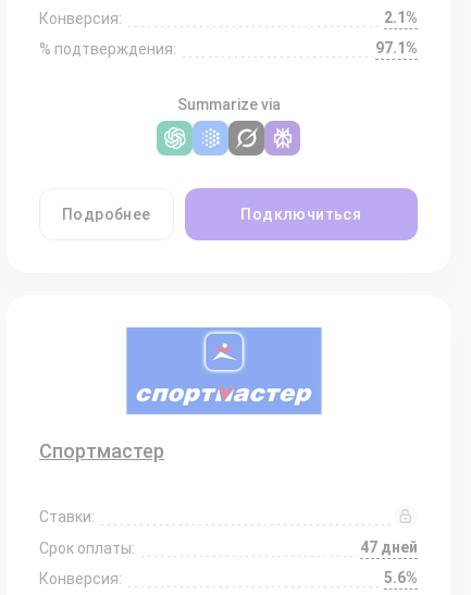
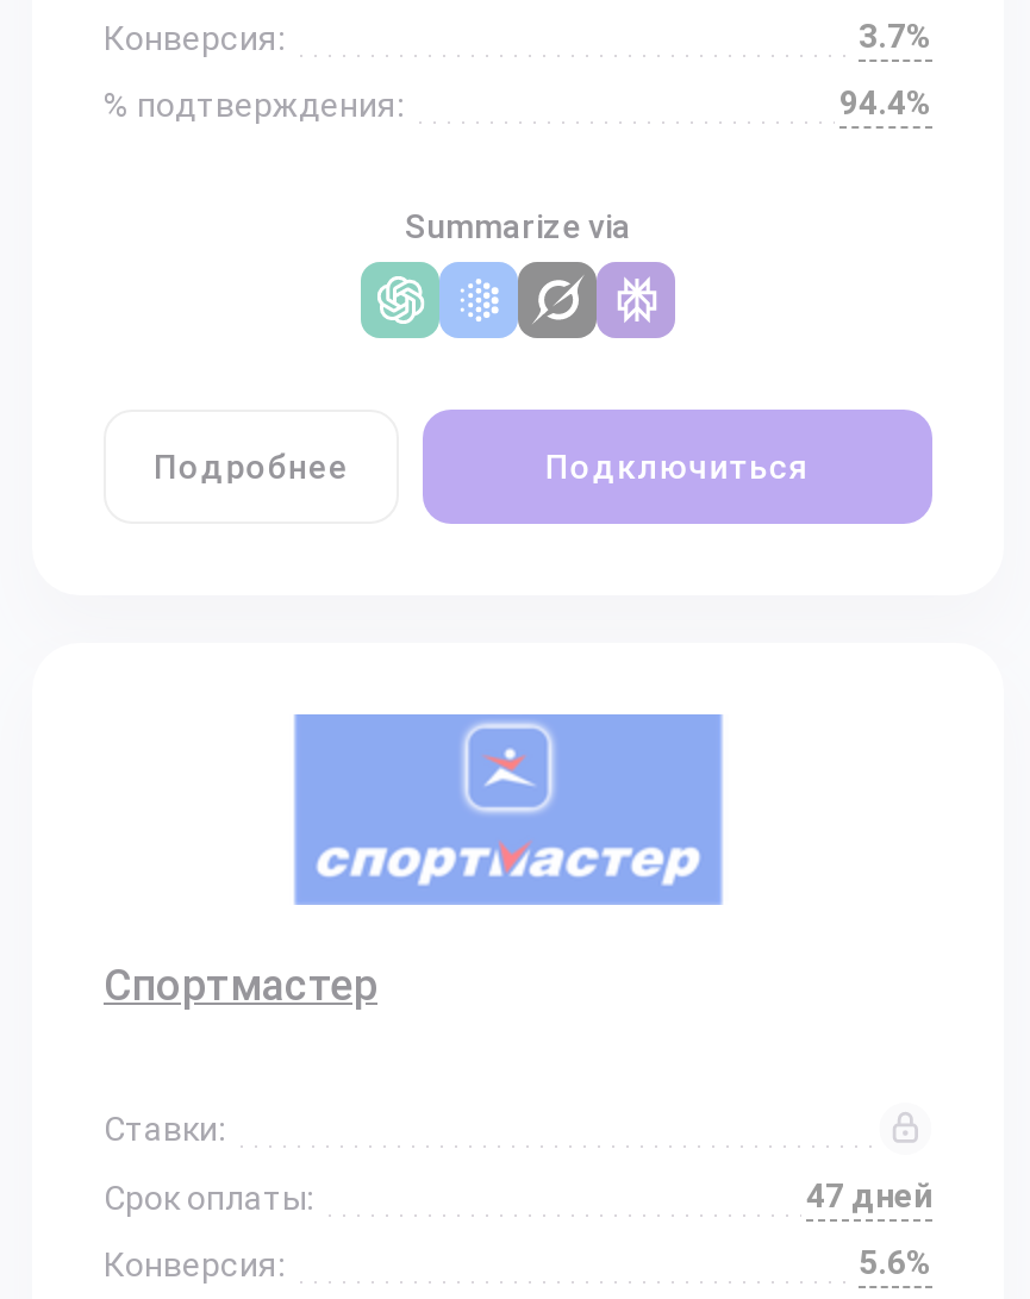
- 2.1%
+ 3.7%

- 97.1%
+ 94.4%
